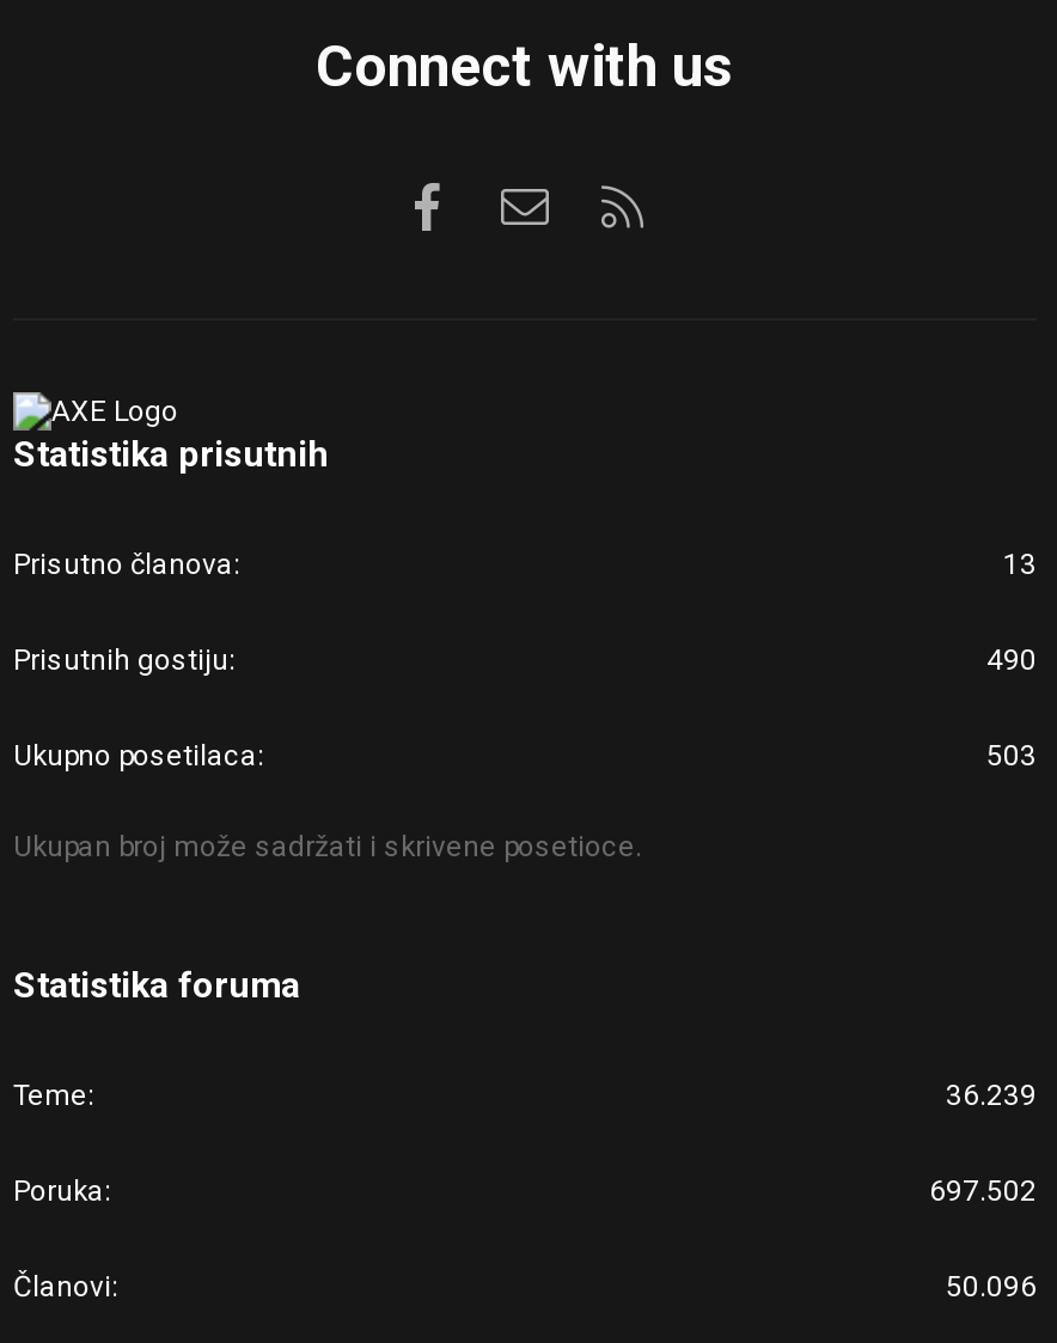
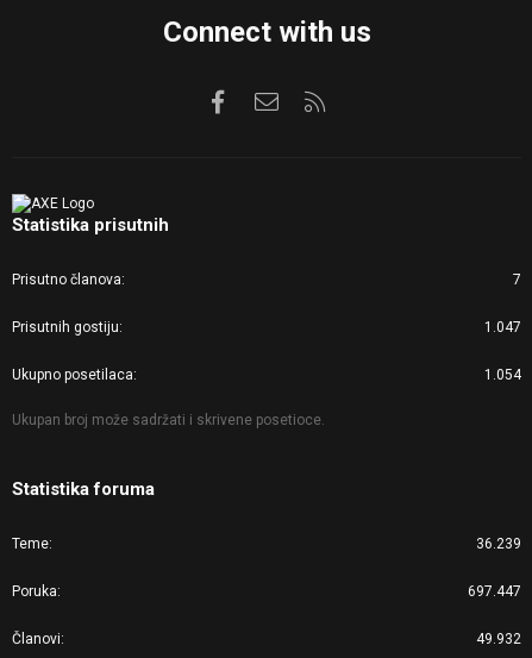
- 13
+ 7

- 490
+ 1.047

- 503
+ 1.054

- 697.502
+ 697.447

- 50.096
+ 49.932
